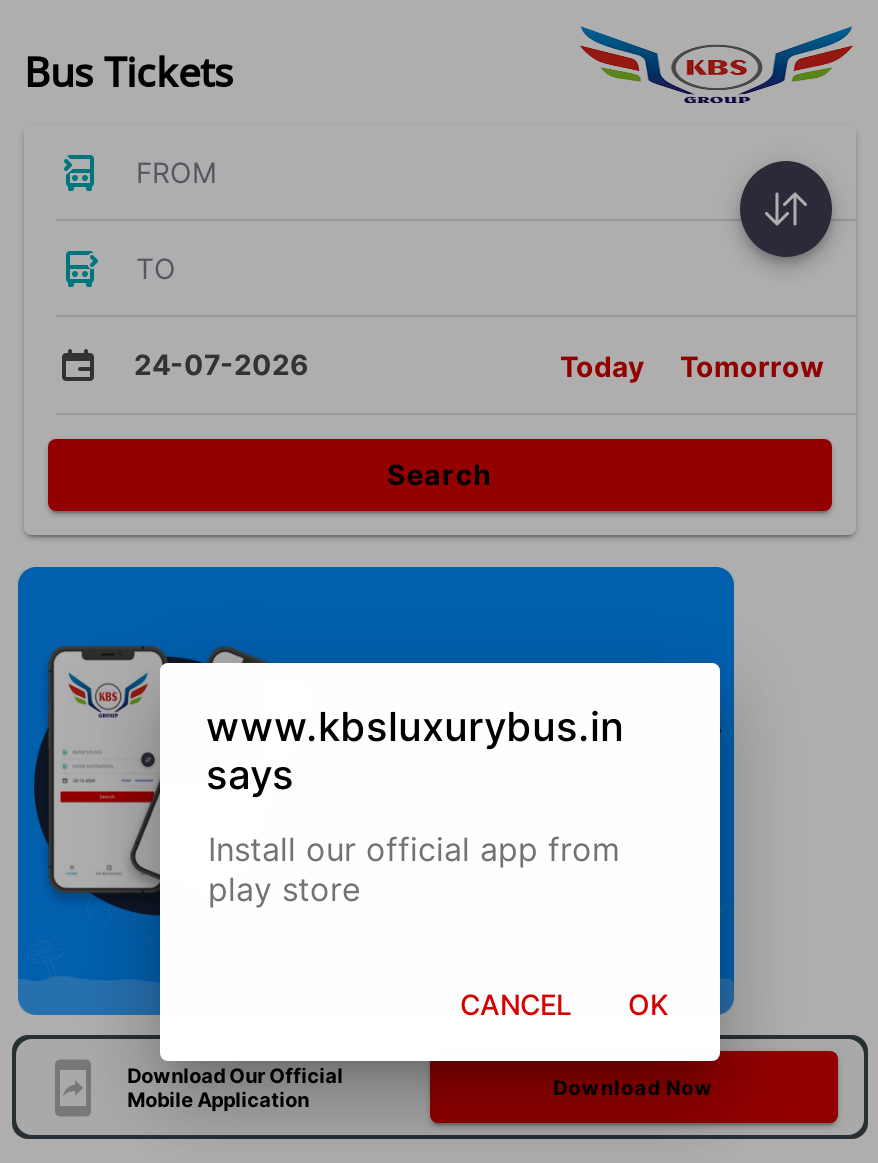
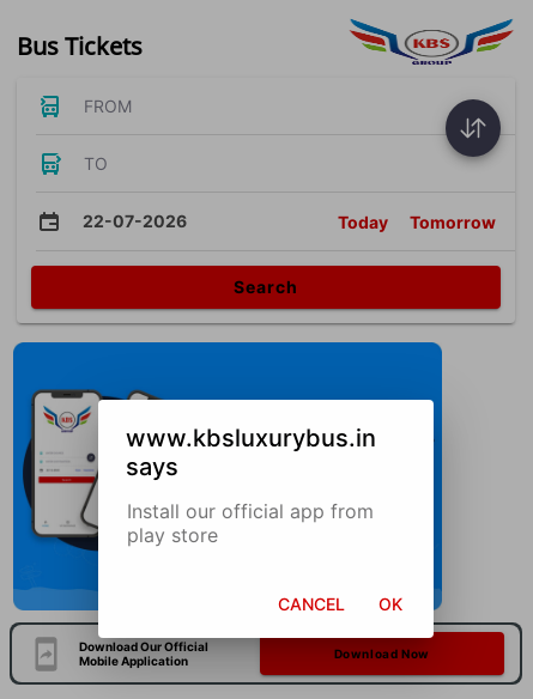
- 24-07-2026
+ 22-07-2026
